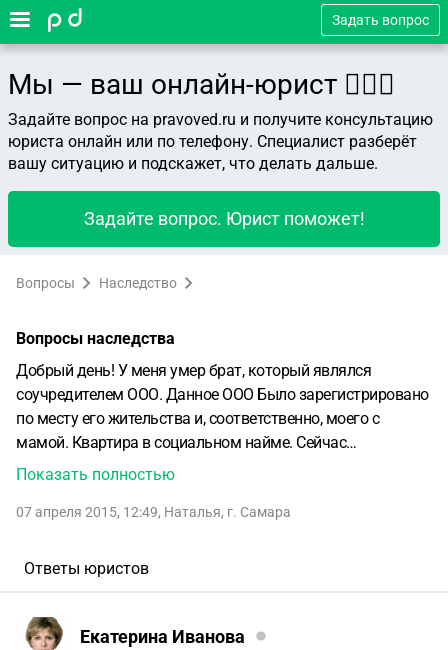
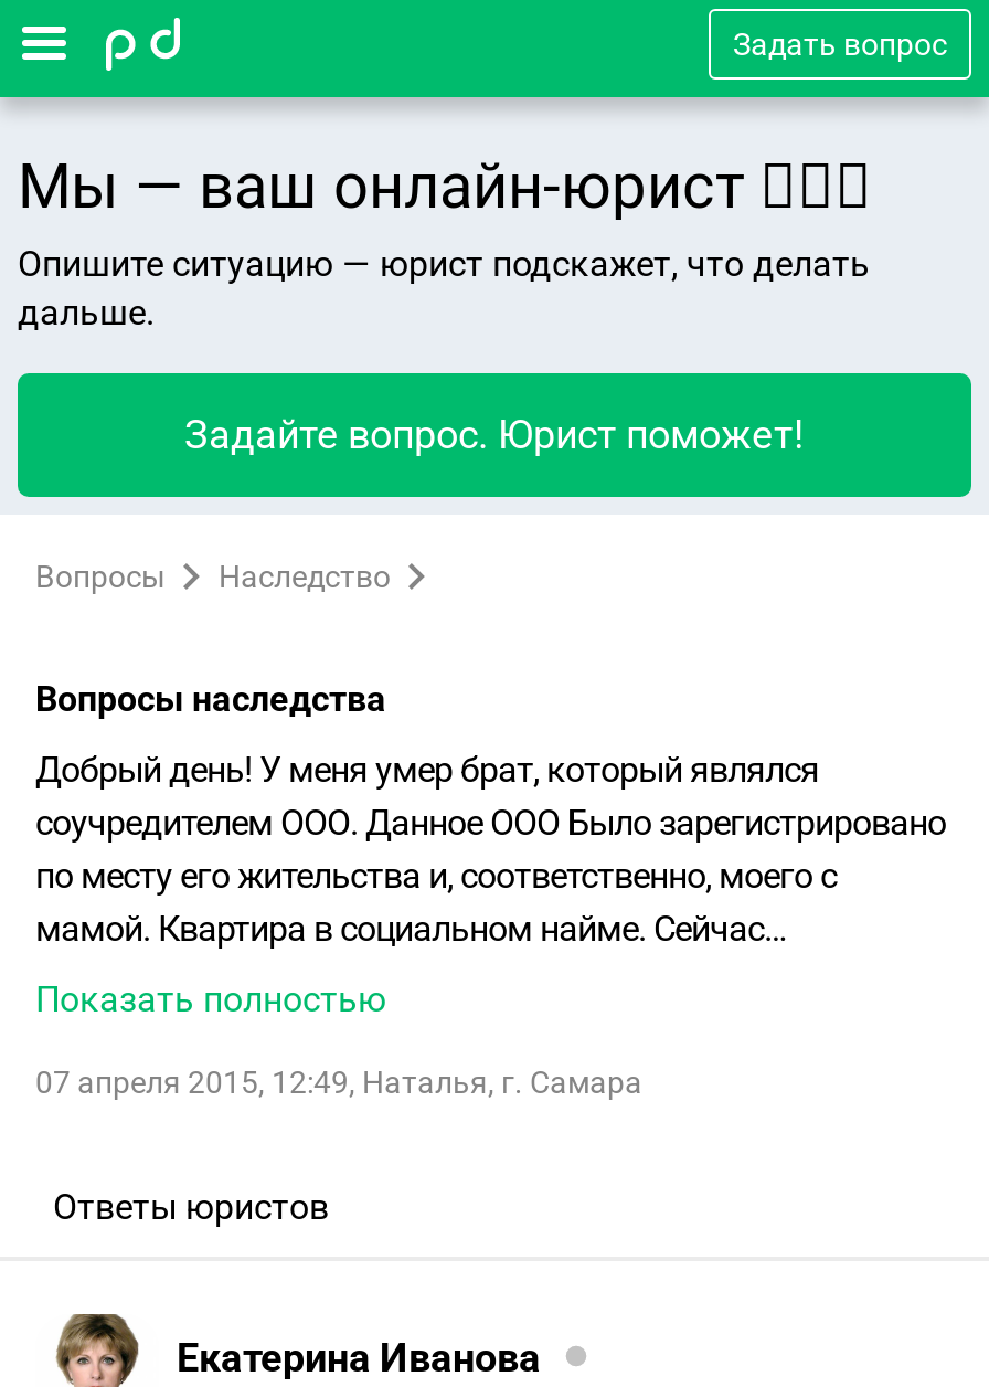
- Задайте вопрос на pravoved.ru и получите консультацию
- юриста онлайн или по телефону. Специалист разберёт
- вашу ситуацию и подскажет, что делать дальше.
+ Опишите ситуацию — юрист подскажет, что делать
+ дальше.
